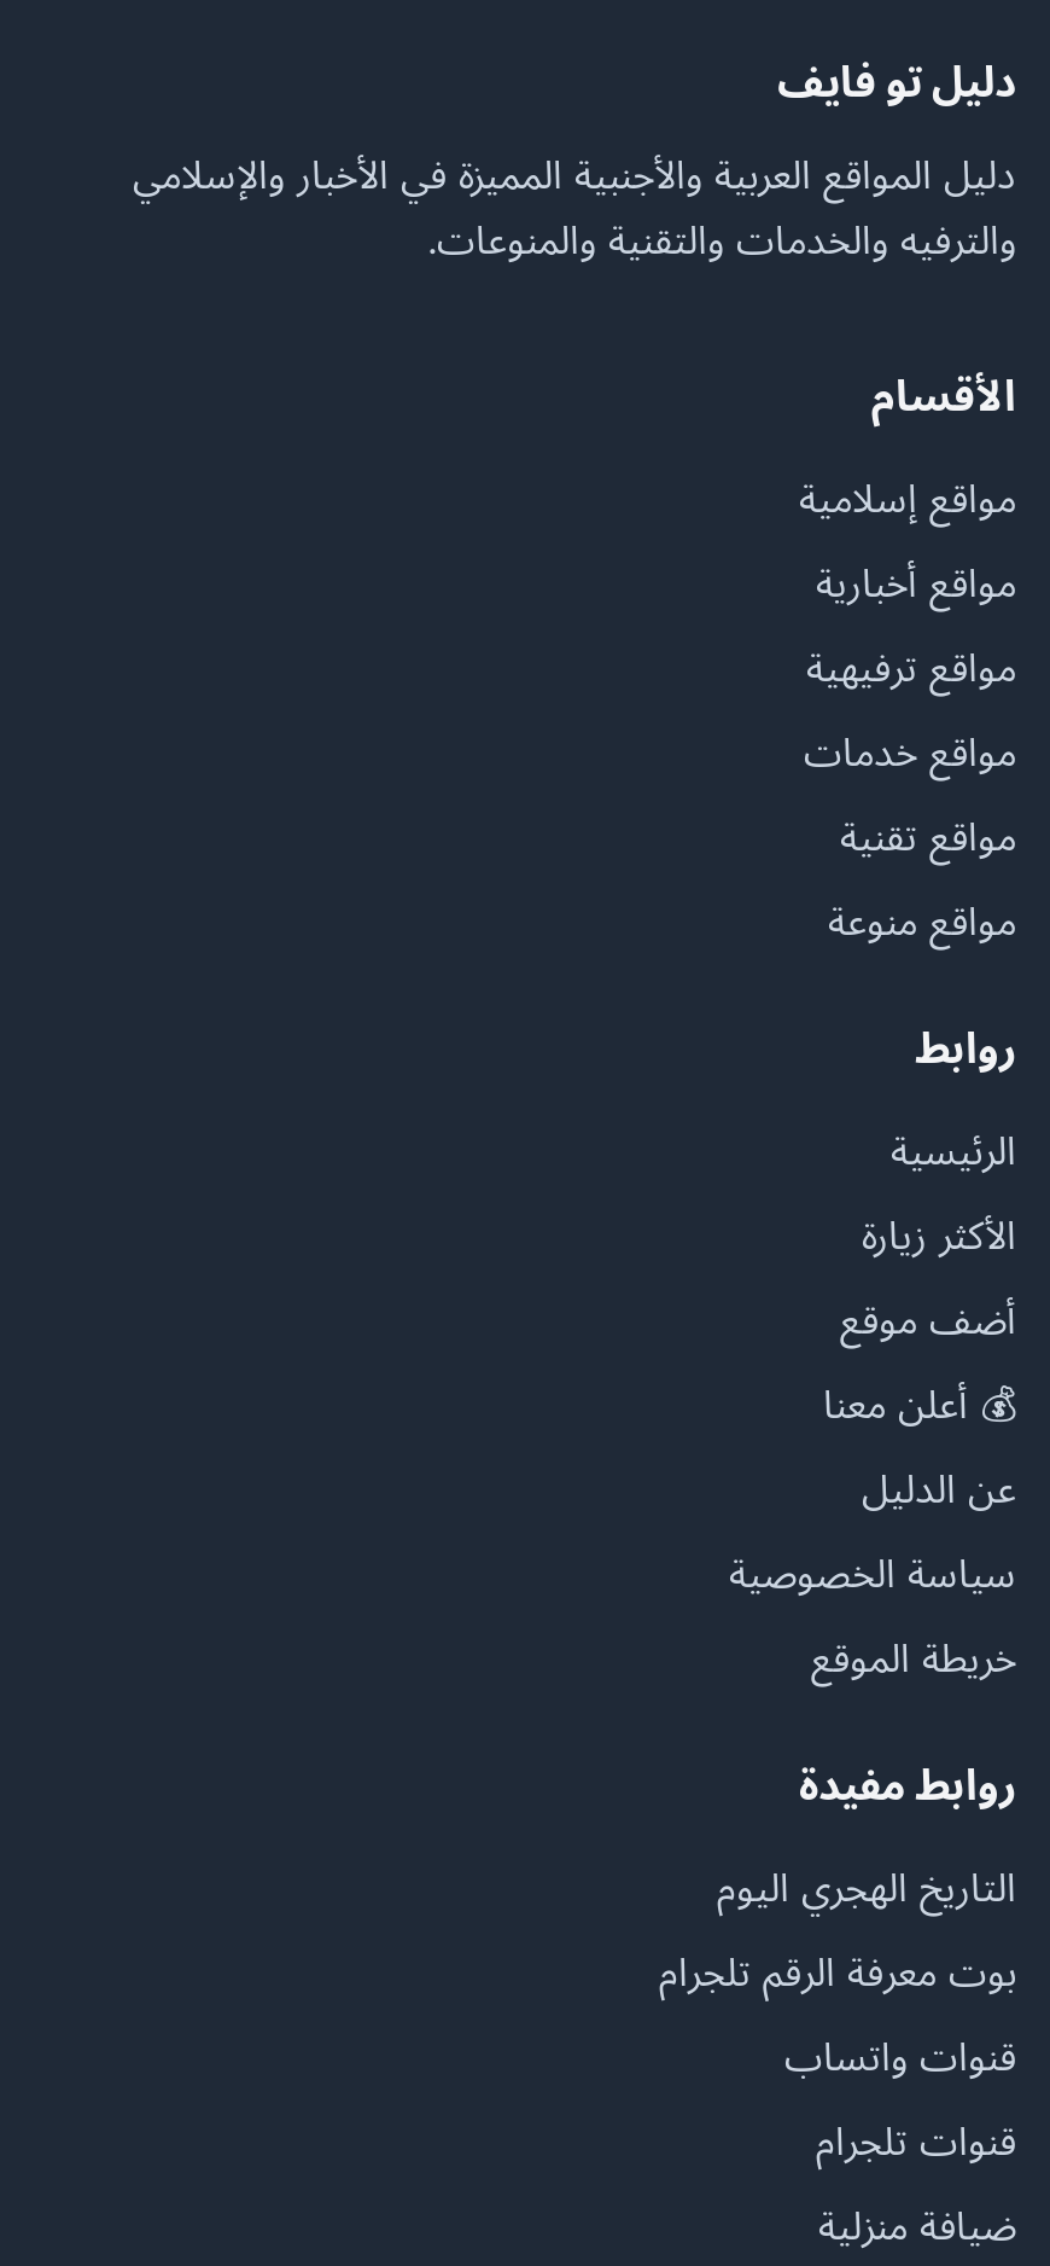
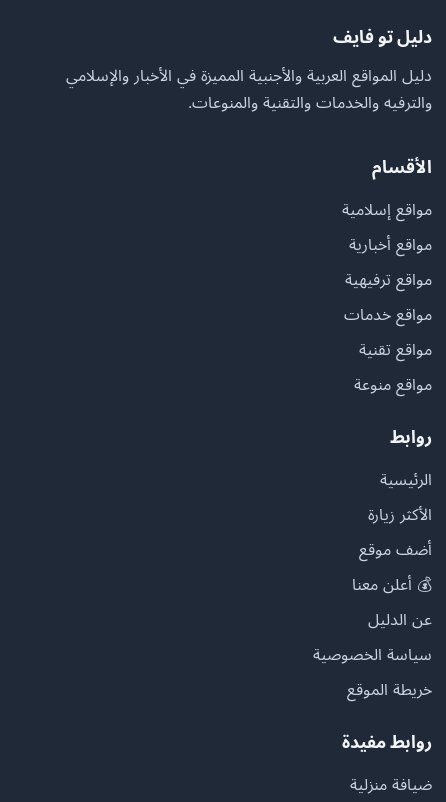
- التاريخ الهجري اليوم
- بوت معرفة الرقم تلجرام
- قنوات واتساب
- قنوات تلجرام
